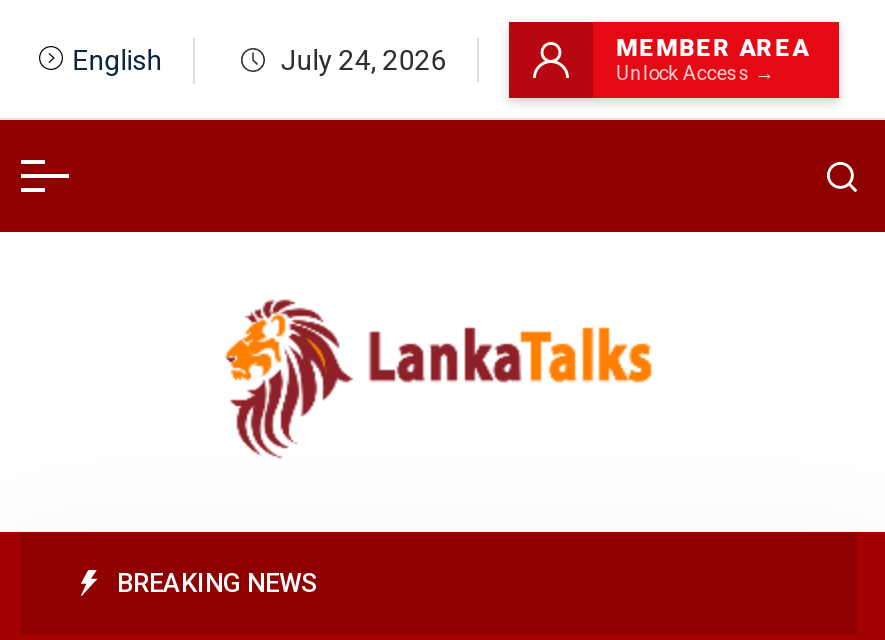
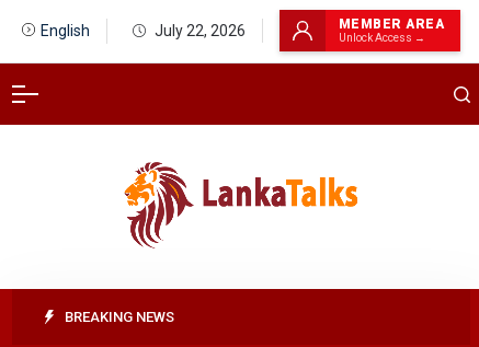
- July 24, 2026
+ July 22, 2026
